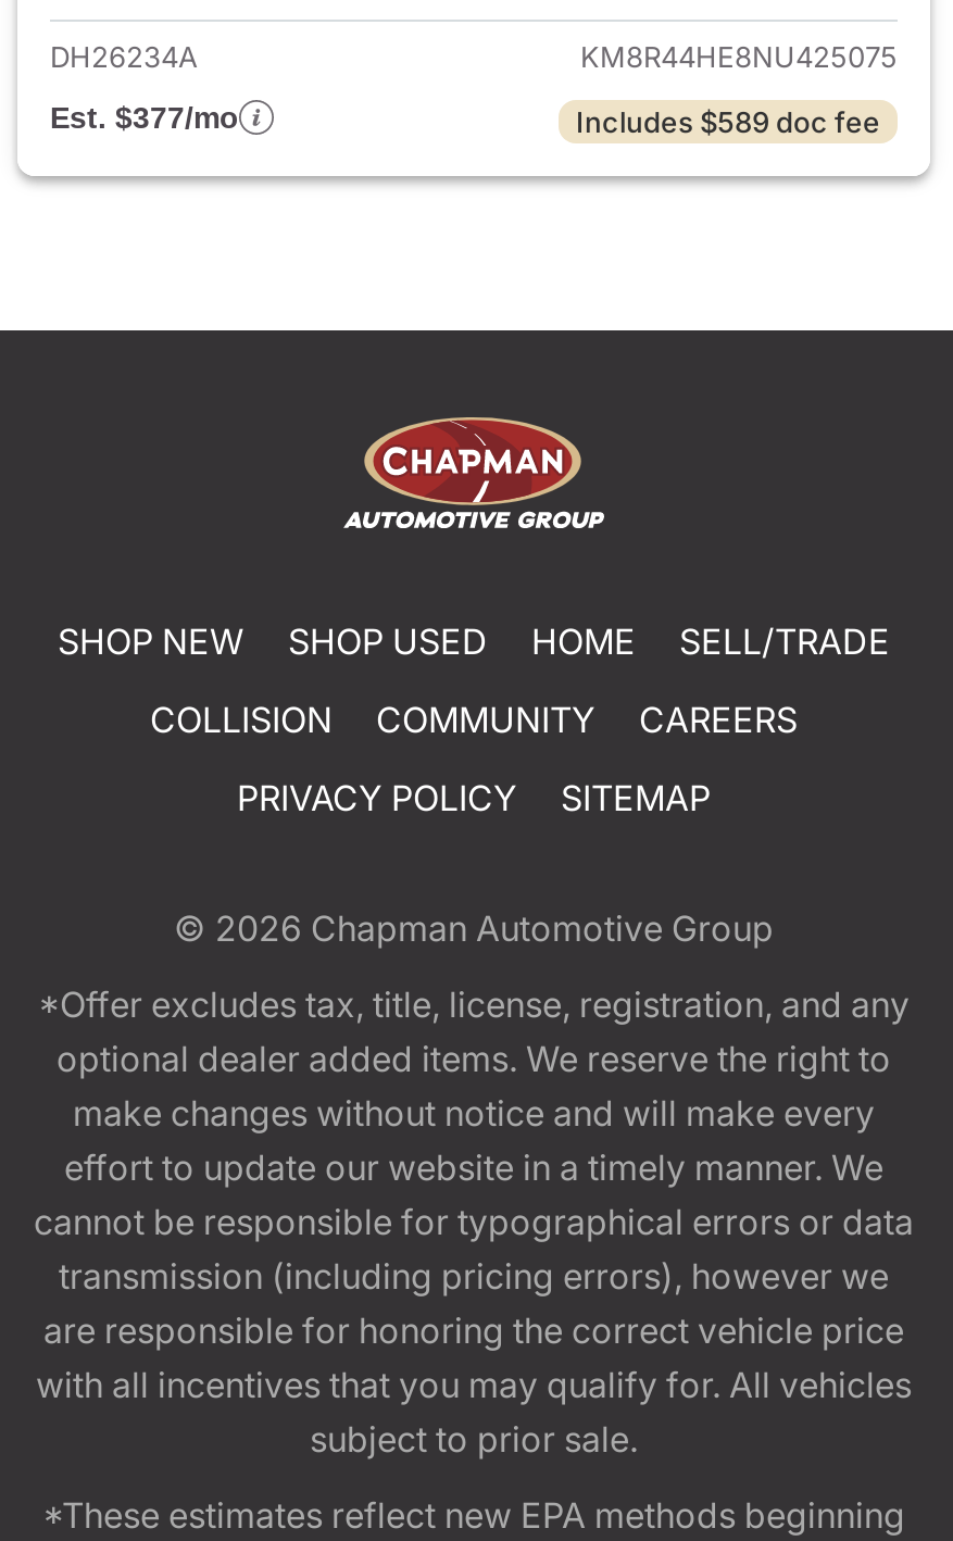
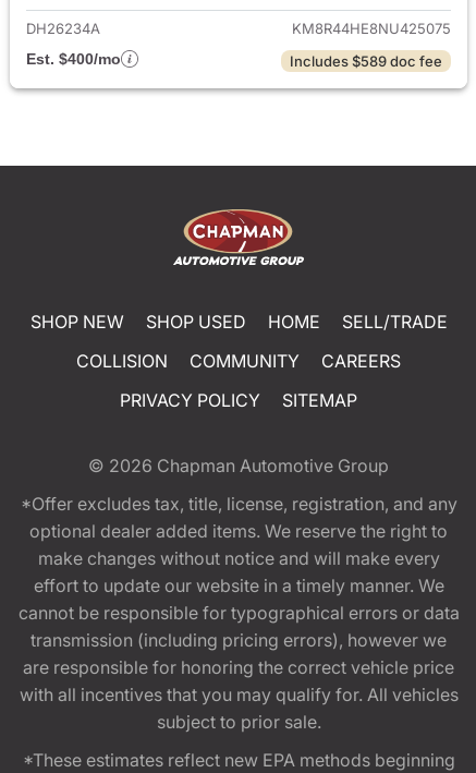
- Est. $377/mo
+ Est. $400/mo
